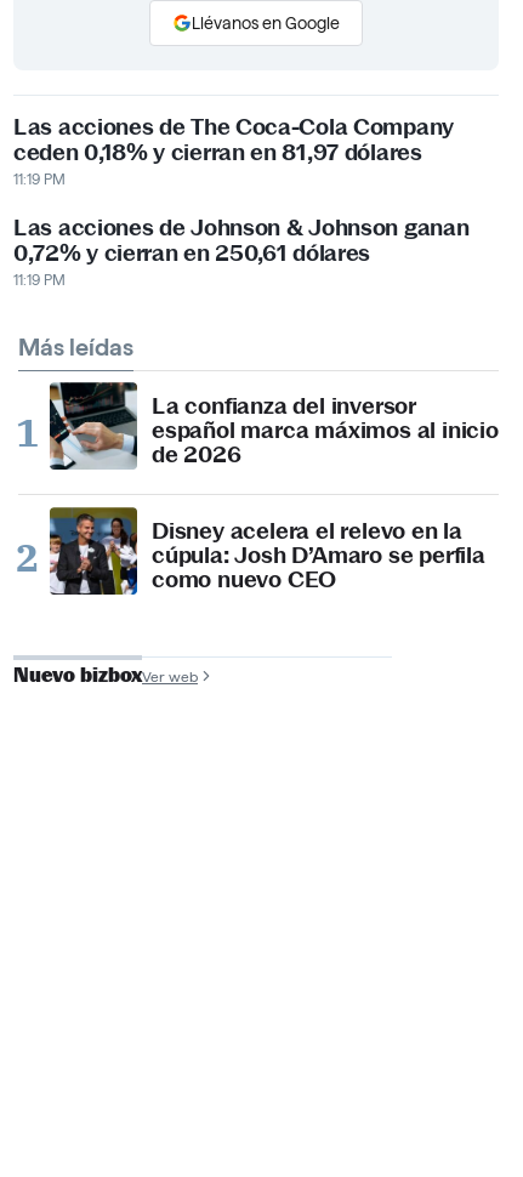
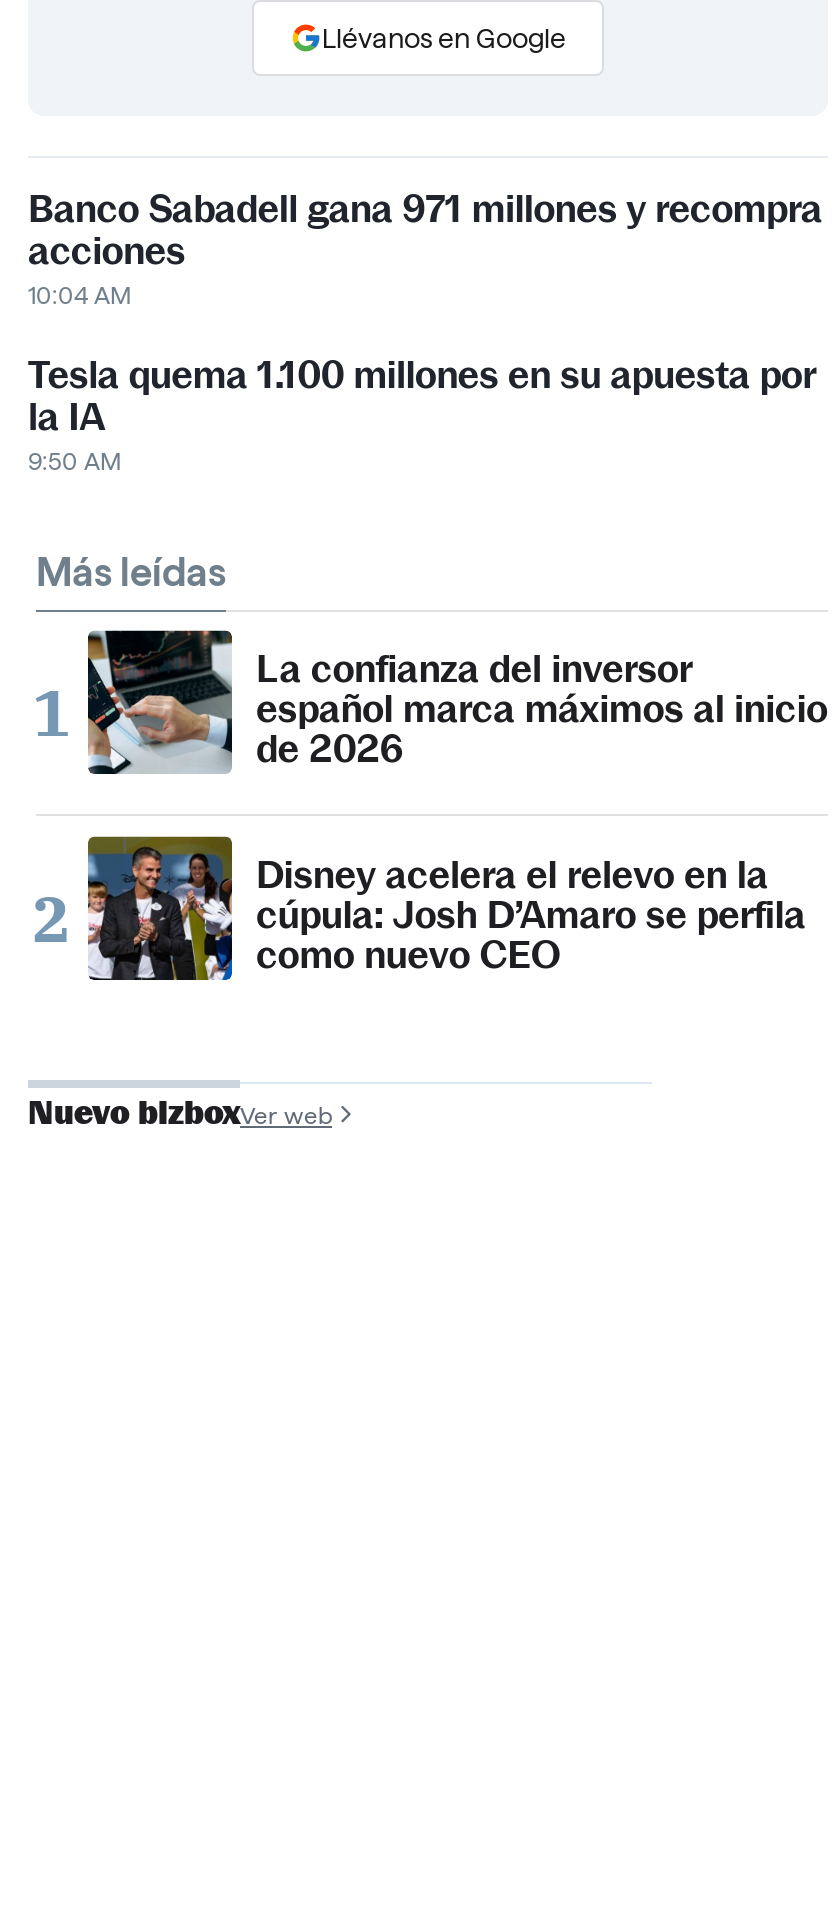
- Las acciones de The Coca-Cola Company
- ceden 0,18% y cierran en 81,97 dólares
- 11:19 PM
+ Banco Sabadell gana 971 millones y recompra
+ acciones
+ 10:04 AM

- Las acciones de Johnson & Johnson ganan
- 0,72% y cierran en 250,61 dólares
- 11:19 PM
+ Tesla quema 1.100 millones en su apuesta por
+ la IA
+ 9:50 AM
